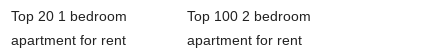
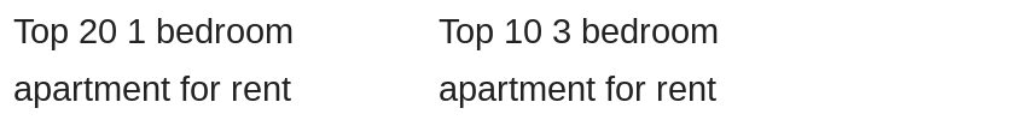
- Top 100 2 bedroom
+ Top 10 3 bedroom
